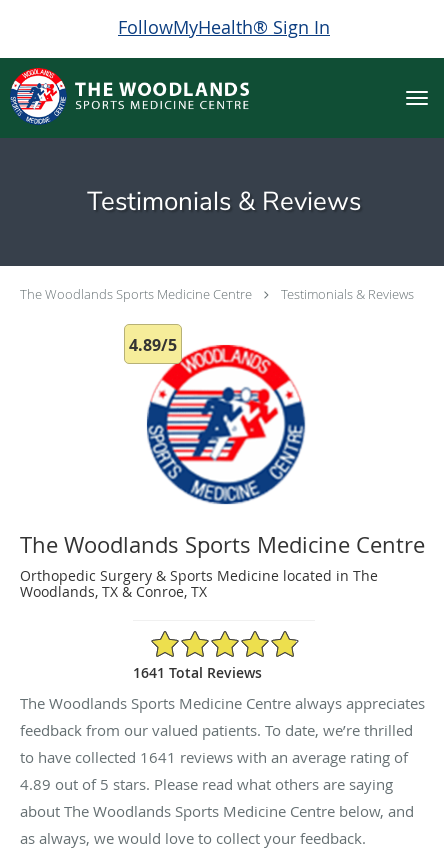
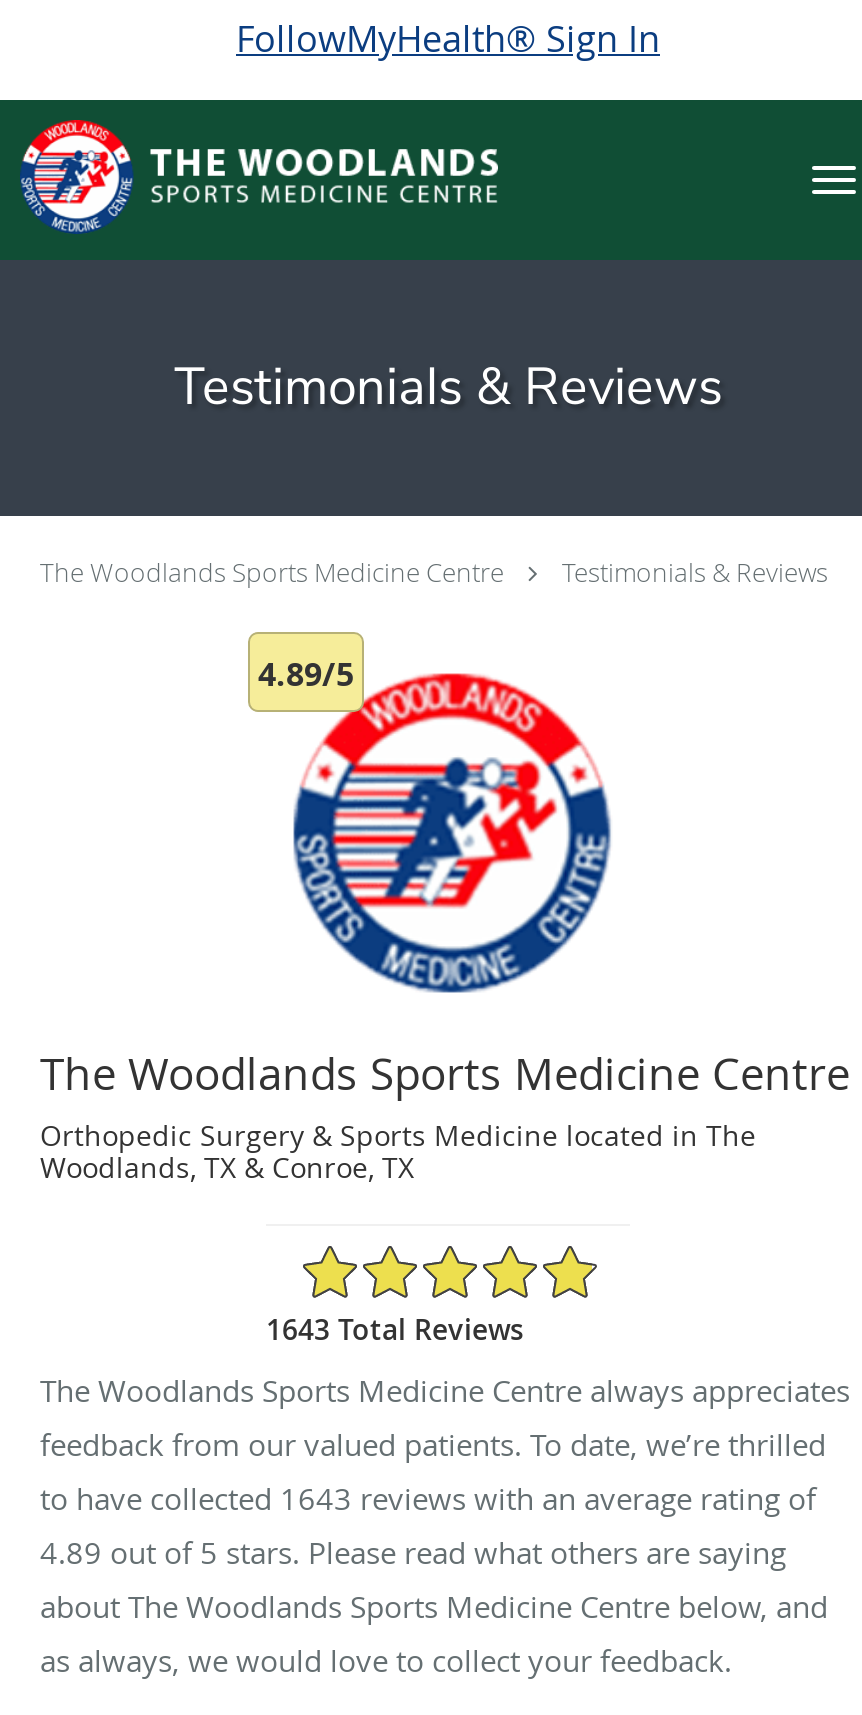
- 1641 Total Reviews
+ 1643 Total Reviews

- to have collected 1641 reviews with an average rating of
+ to have collected 1643 reviews with an average rating of
